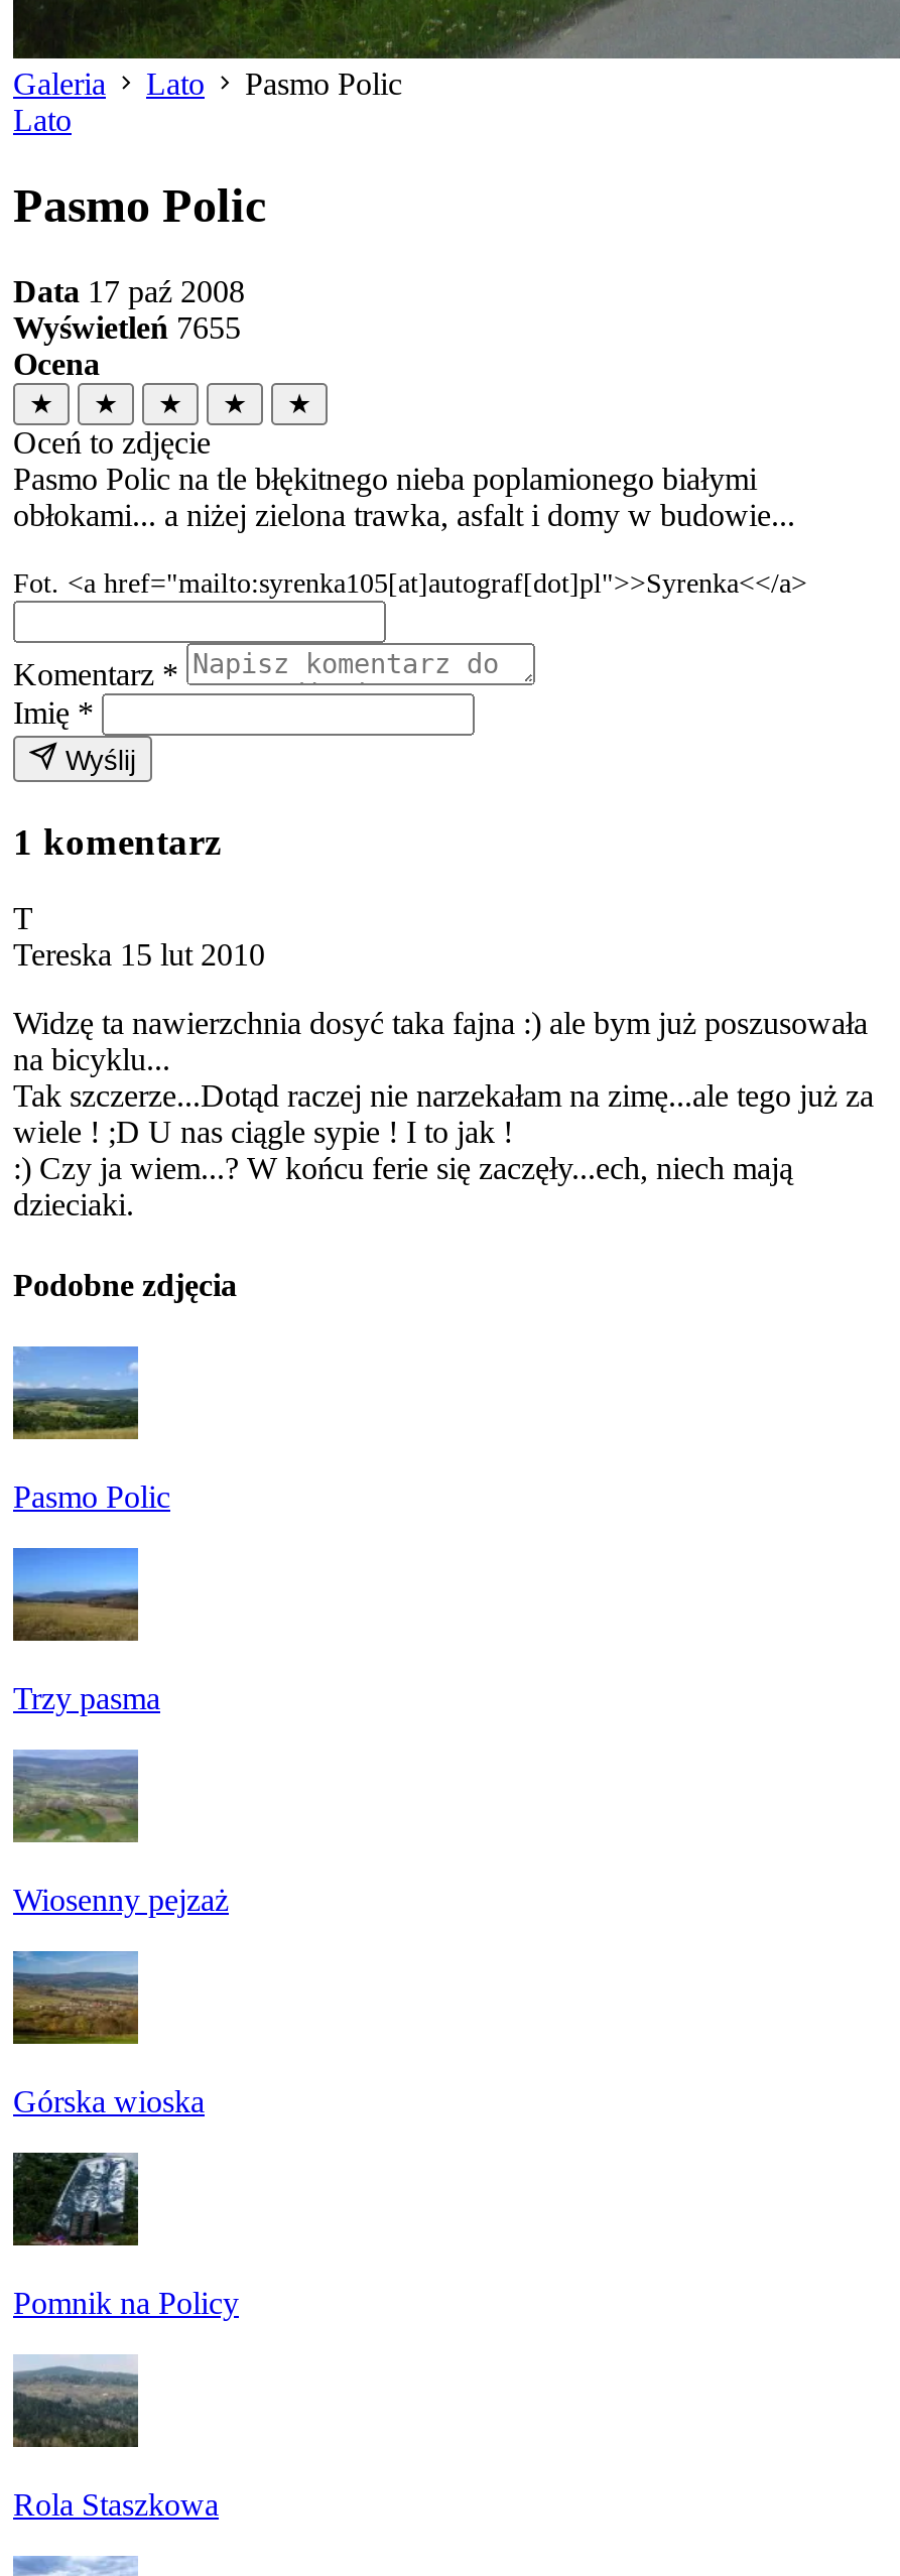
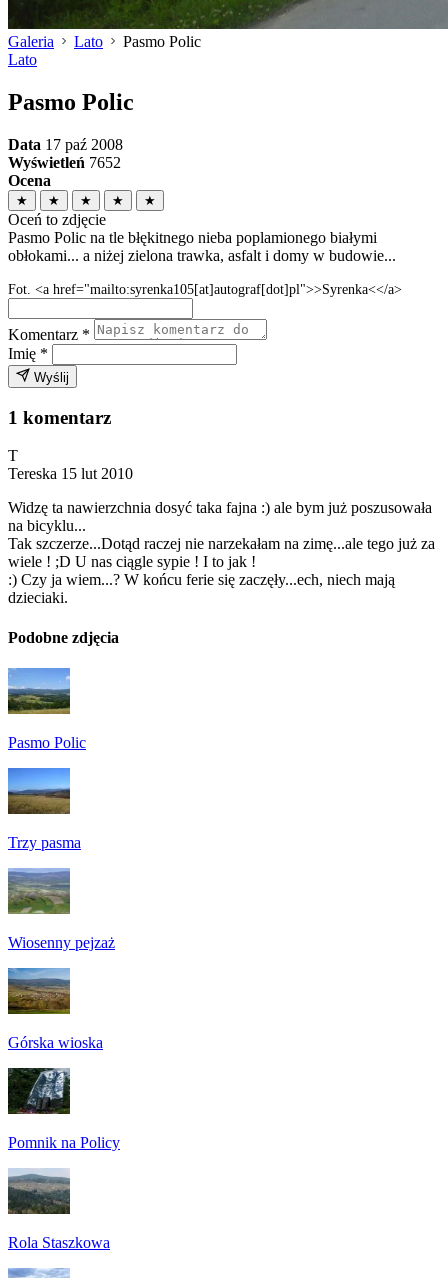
- Wyświetleń 7655
+ Wyświetleń 7652
